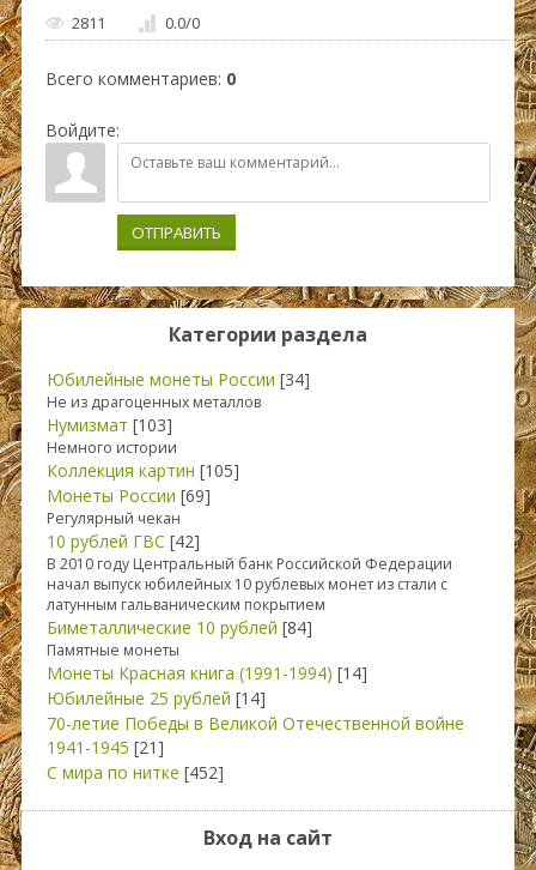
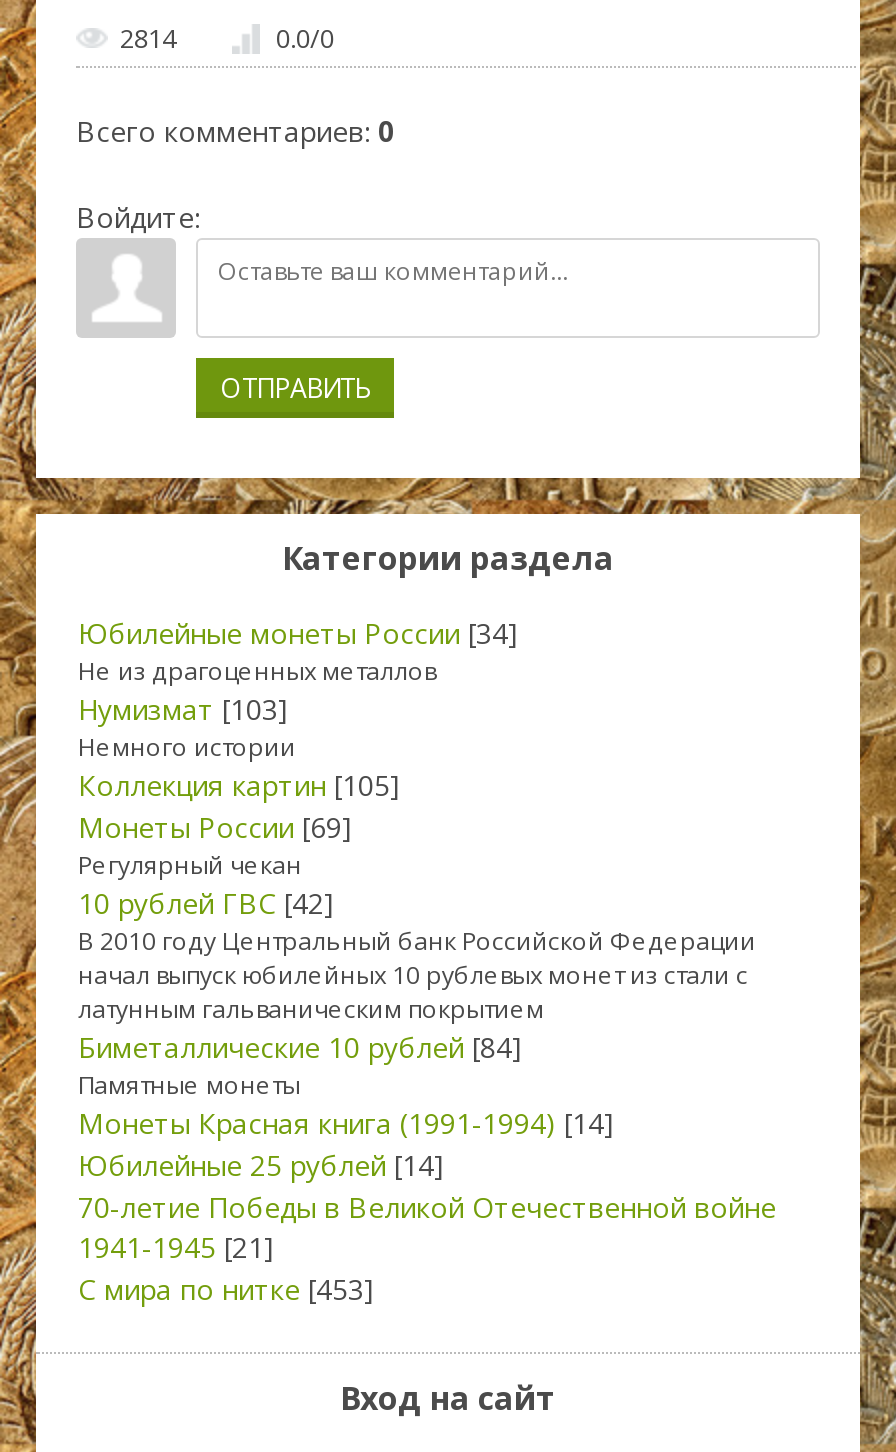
- 2811
+ 2814

- С мира по нитке [452]
+ С мира по нитке [453]
